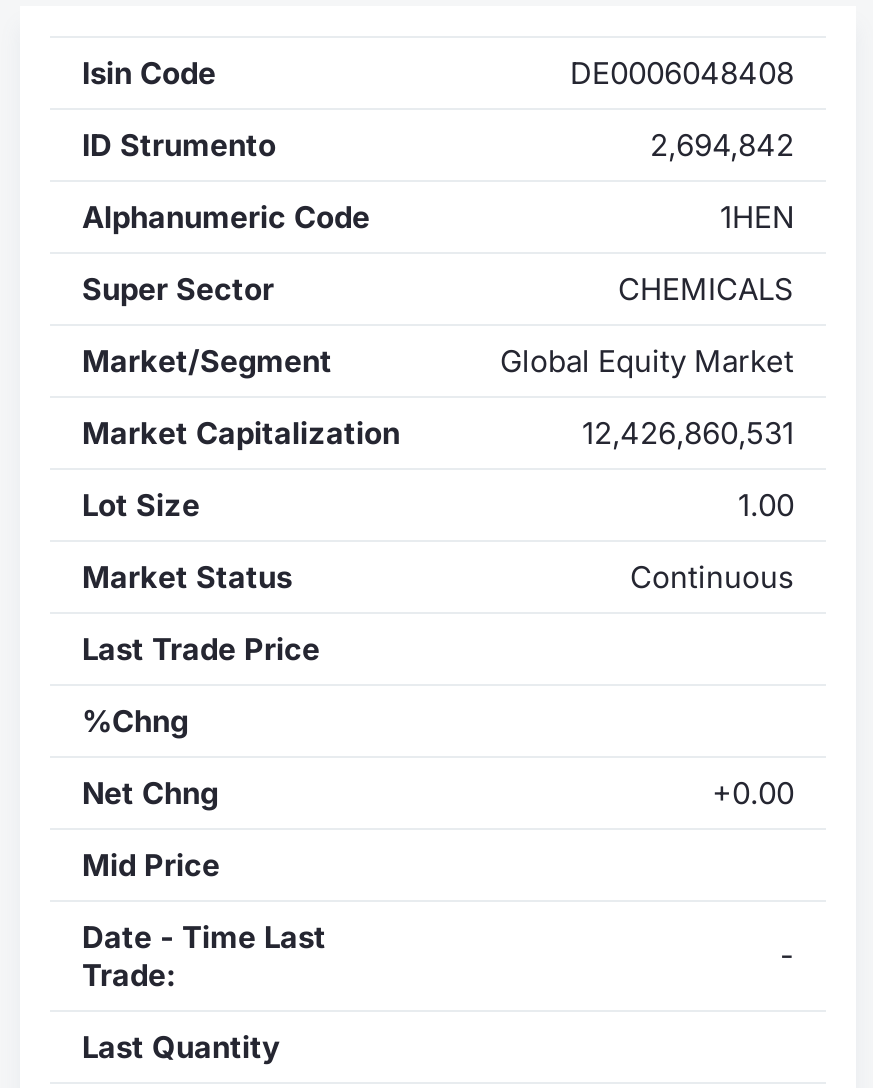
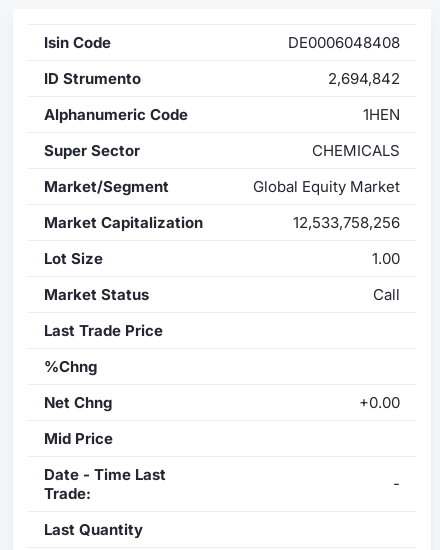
- 12,426,860,531
+ 12,533,758,256

- Continuous
+ Call
